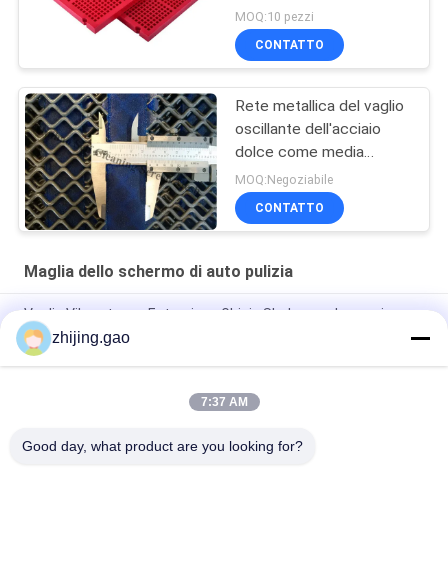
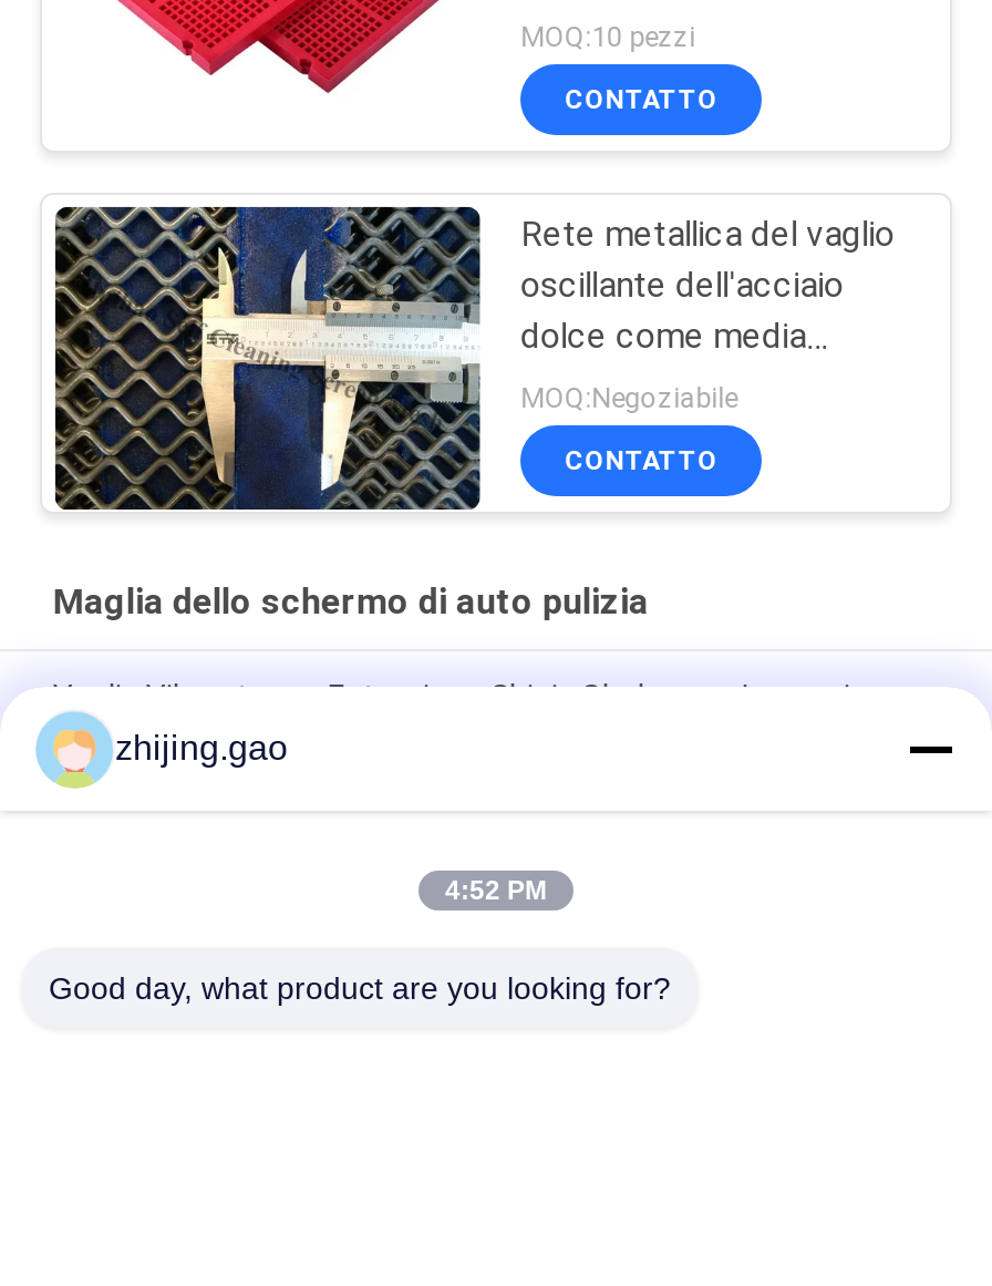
- 7:37 AM
+ 4:52 PM
